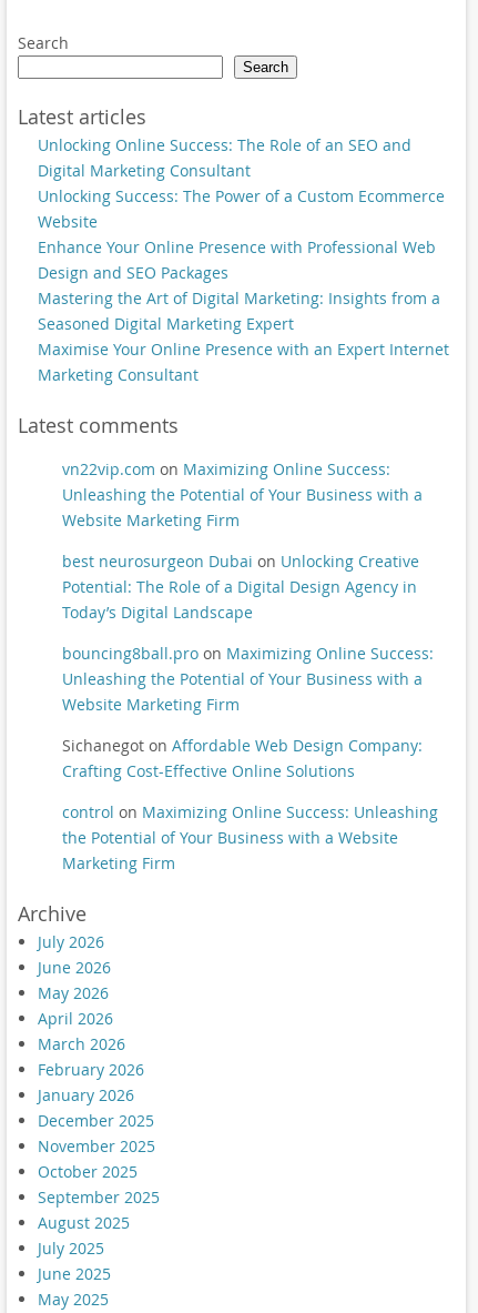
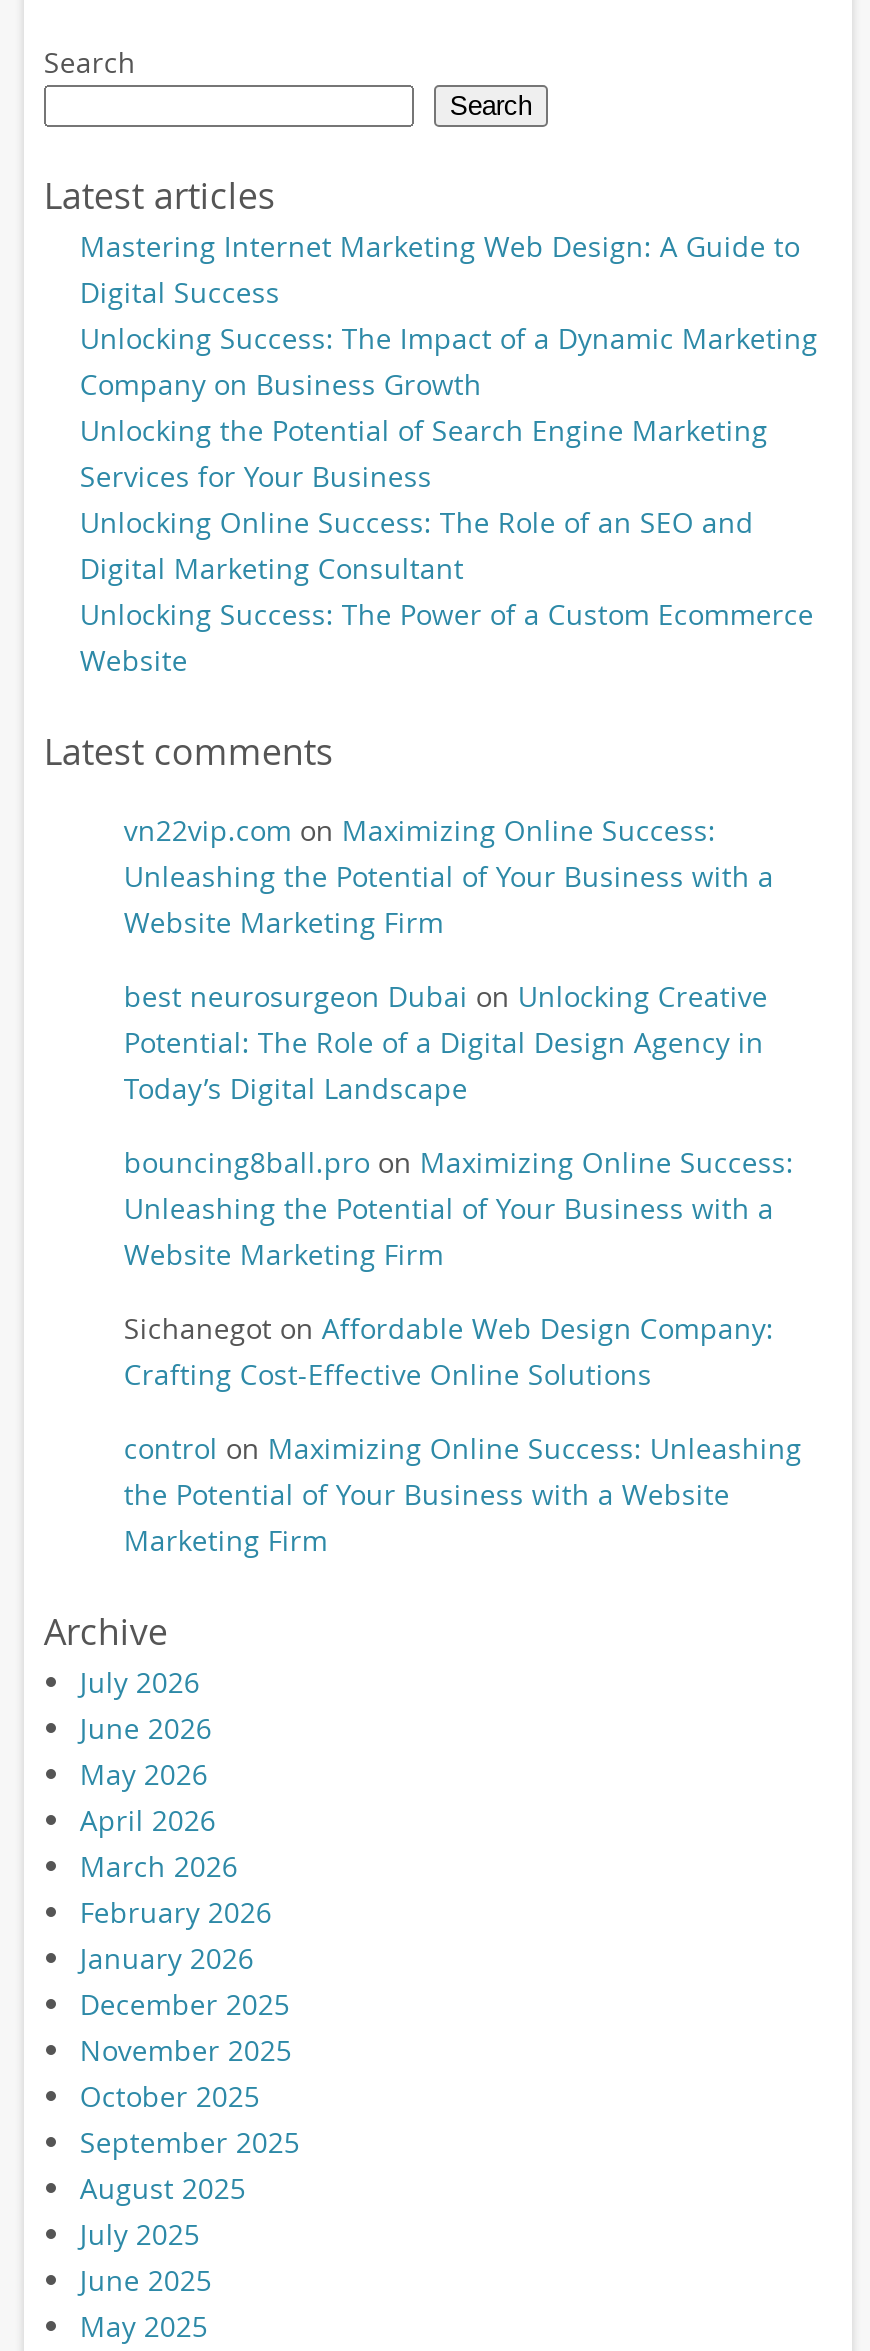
+ Mastering Internet Marketing Web Design: A Guide to
+ Digital Success
+ Unlocking Success: The Impact of a Dynamic Marketing
+ Company on Business Growth
+ Unlocking the Potential of Search Engine Marketing
+ Services for Your Business

moved down: Unlocking Online Success: The Role of an SEO and | Digital Marketing Consultant | Unlocking Success: The Power of a Custom Ecommerce | Website

- Enhance Your Online Presence with Professional Web
- Design and SEO Packages
- Mastering the Art of Digital Marketing: Insights from a
- Seasoned Digital Marketing Expert
- Maximise Your Online Presence with an Expert Internet
- Marketing Consultant
